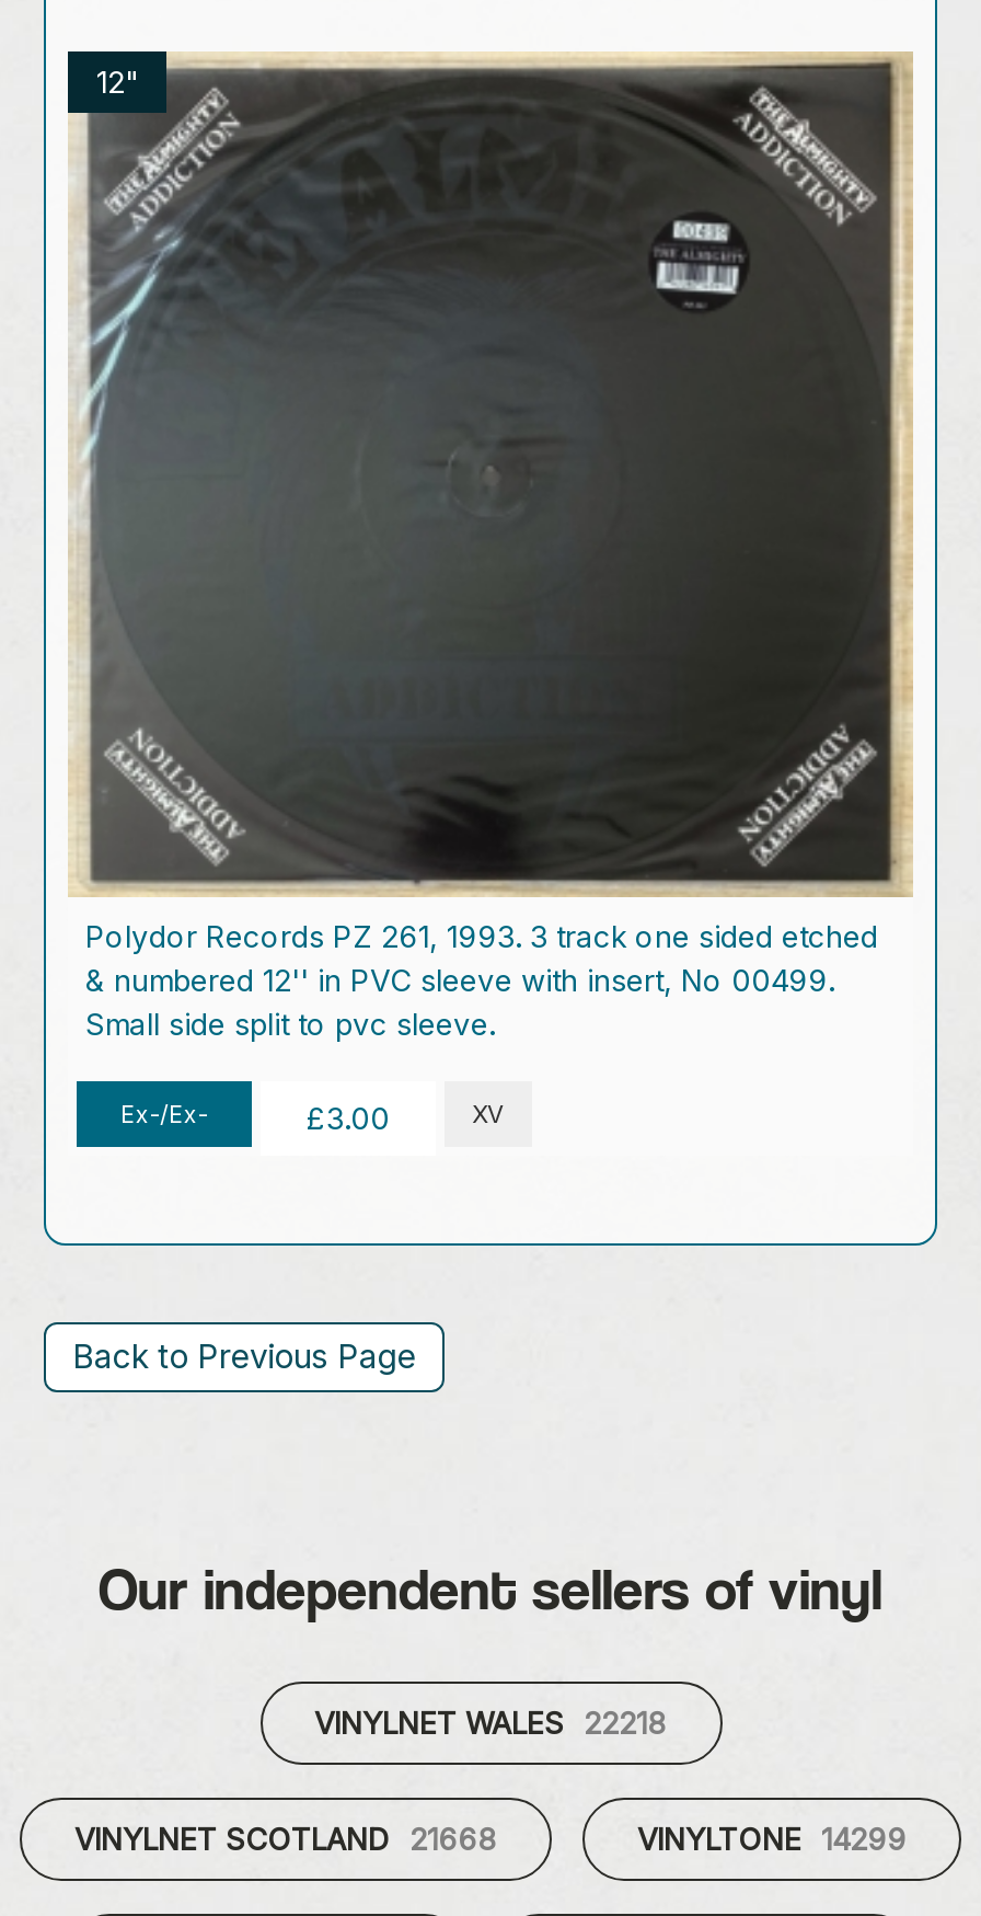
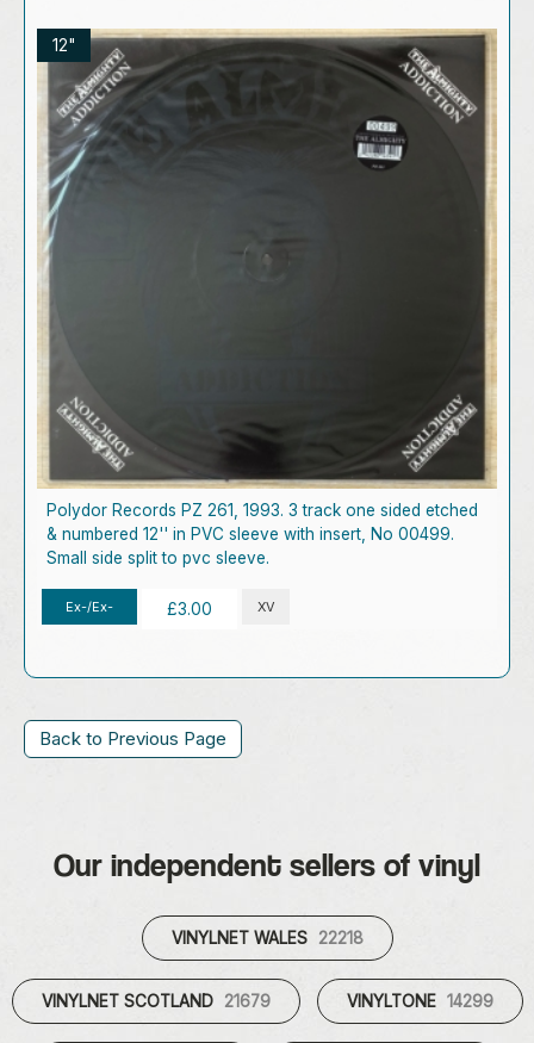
- VINYLNET SCOTLAND 21668
+ VINYLNET SCOTLAND 21679
